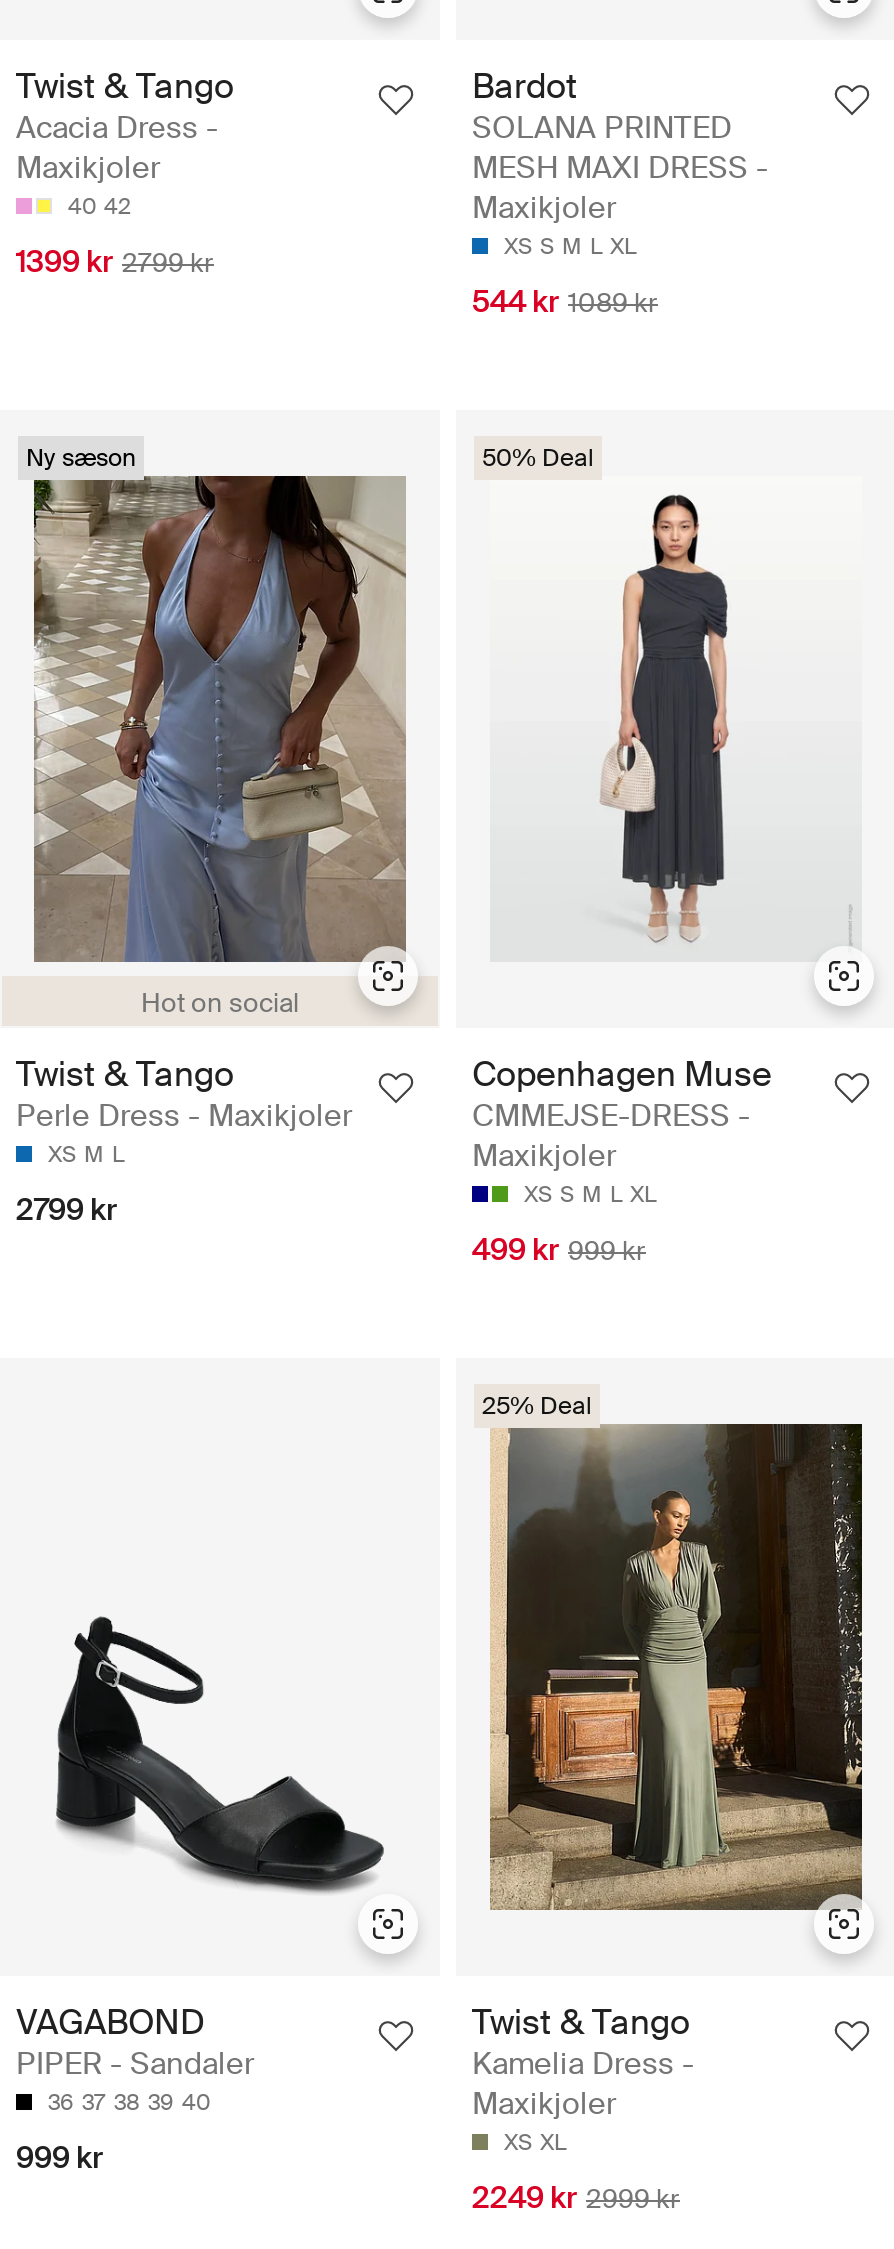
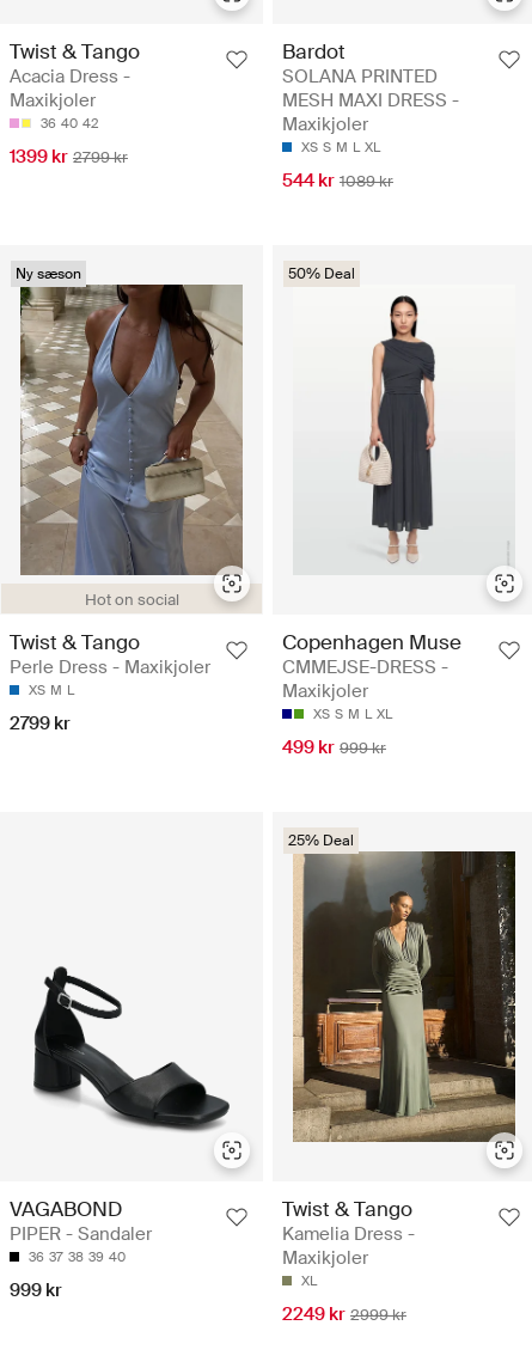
- 40 42
+ 36 40 42

- XS XL
+ XL
